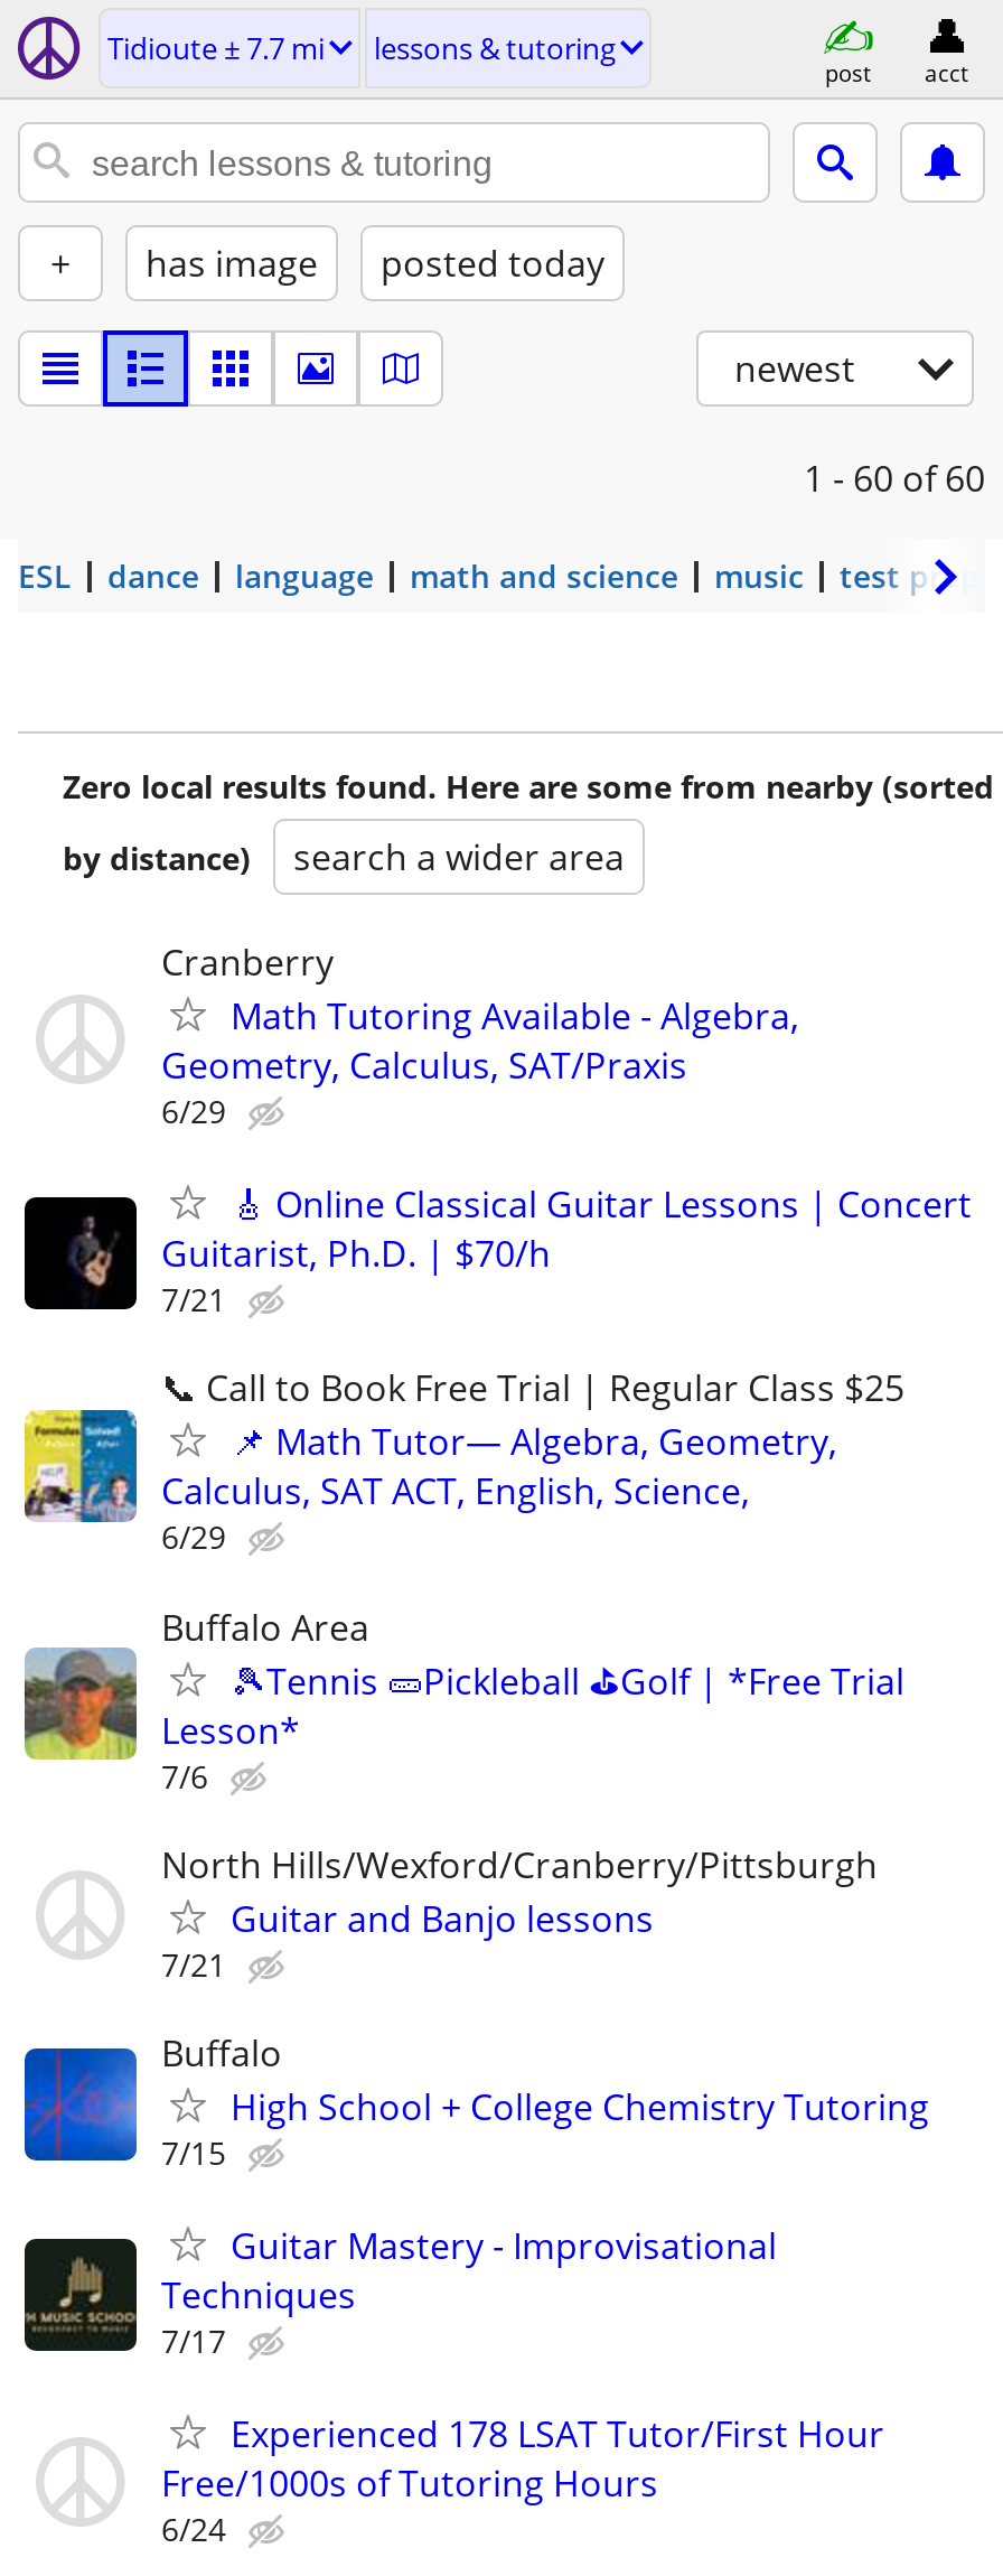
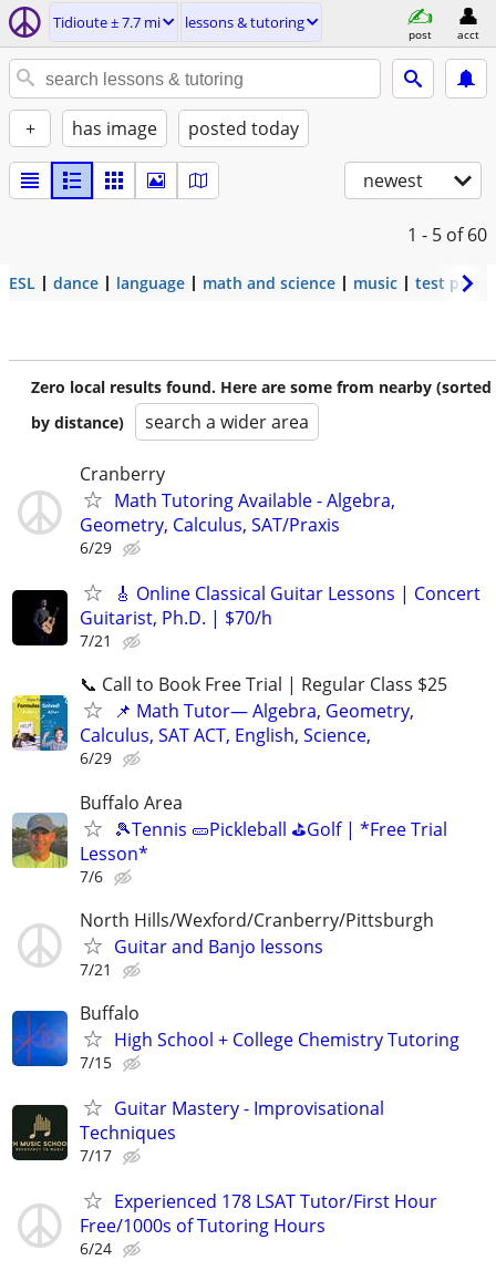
- 1 - 60 of 60
+ 1 - 5 of 60
